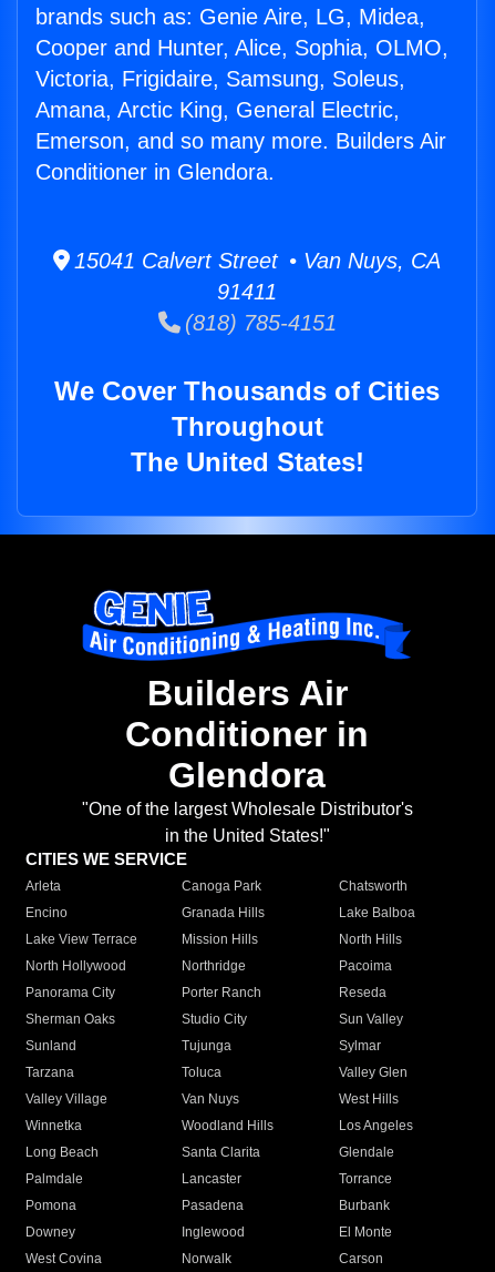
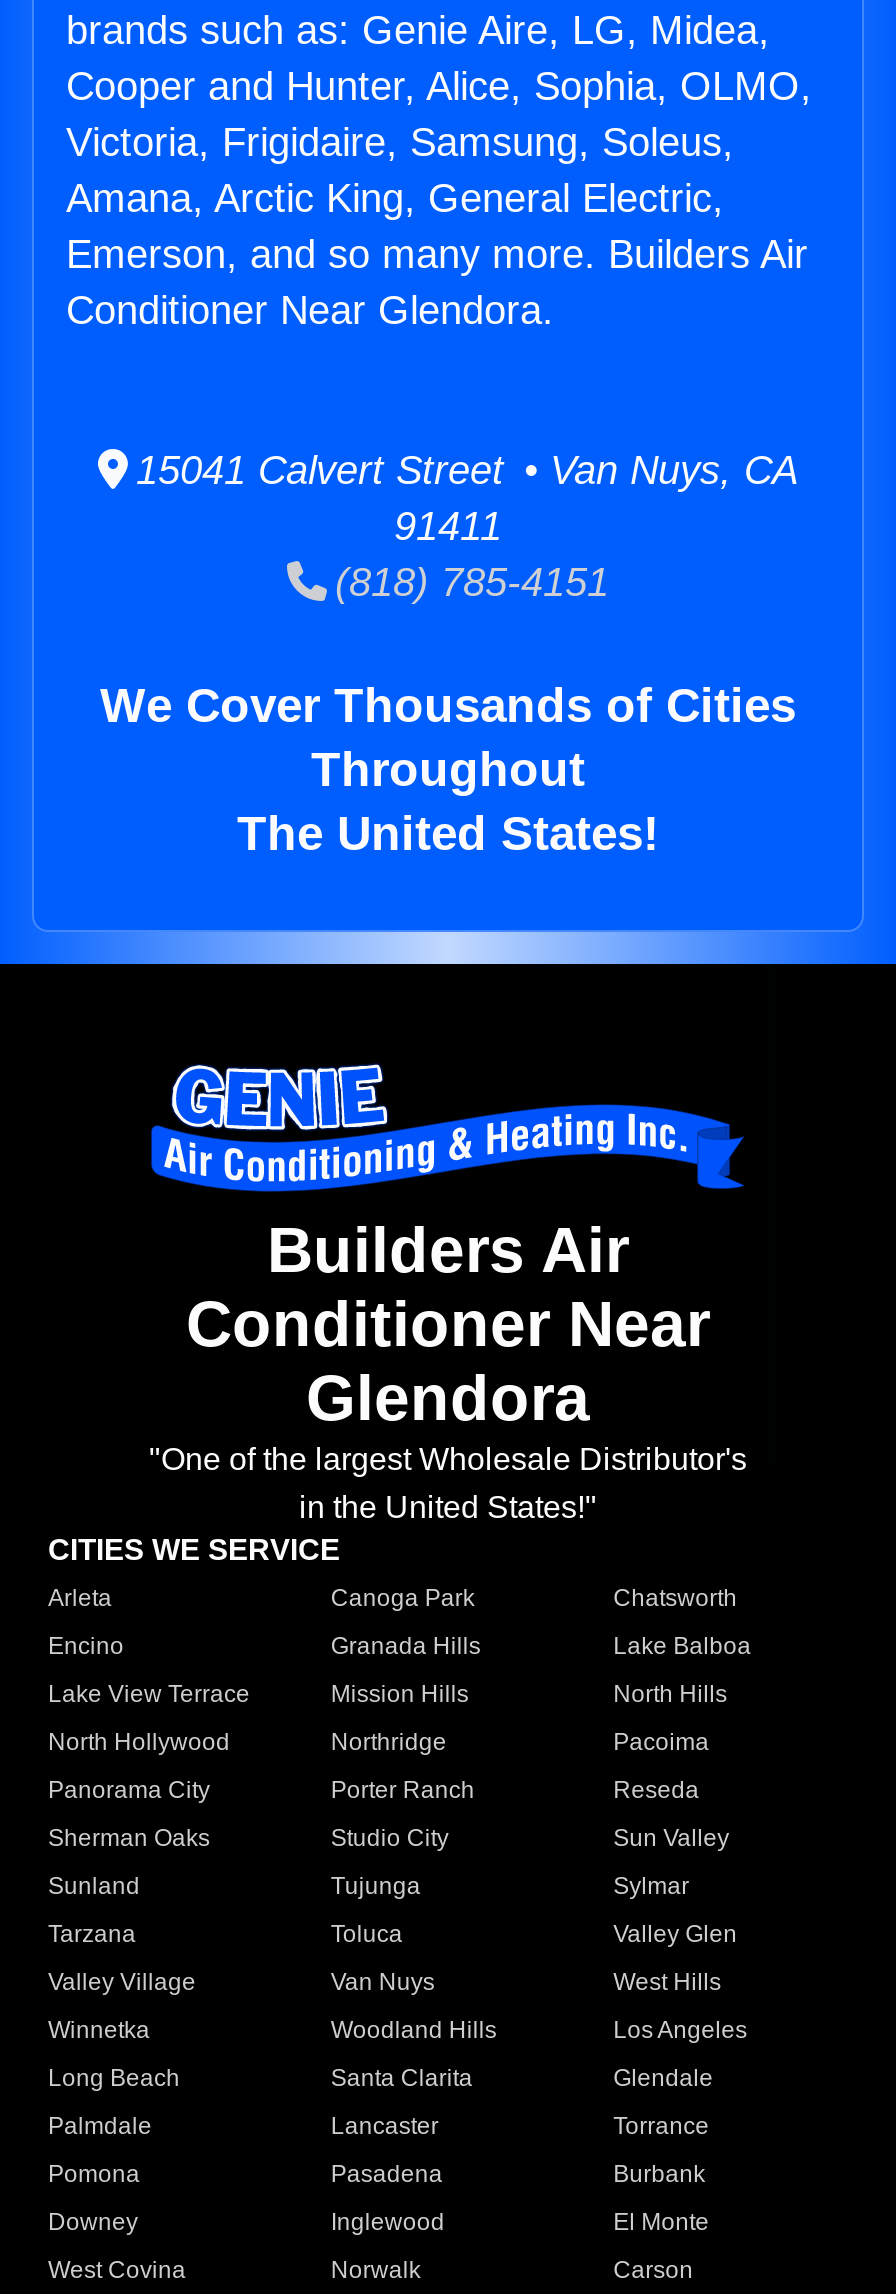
- Conditioner in Glendora.
+ Conditioner Near Glendora.

- Conditioner in
+ Conditioner Near
